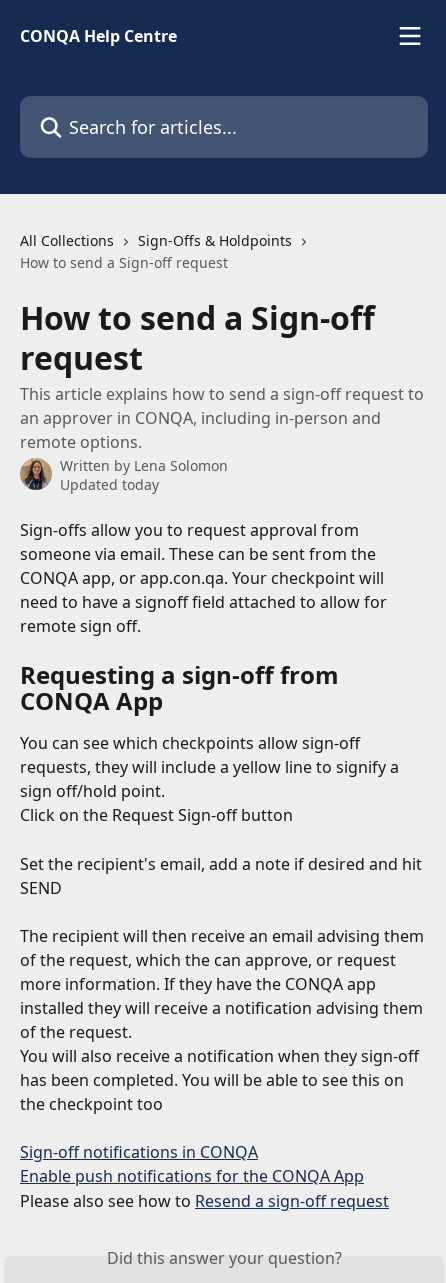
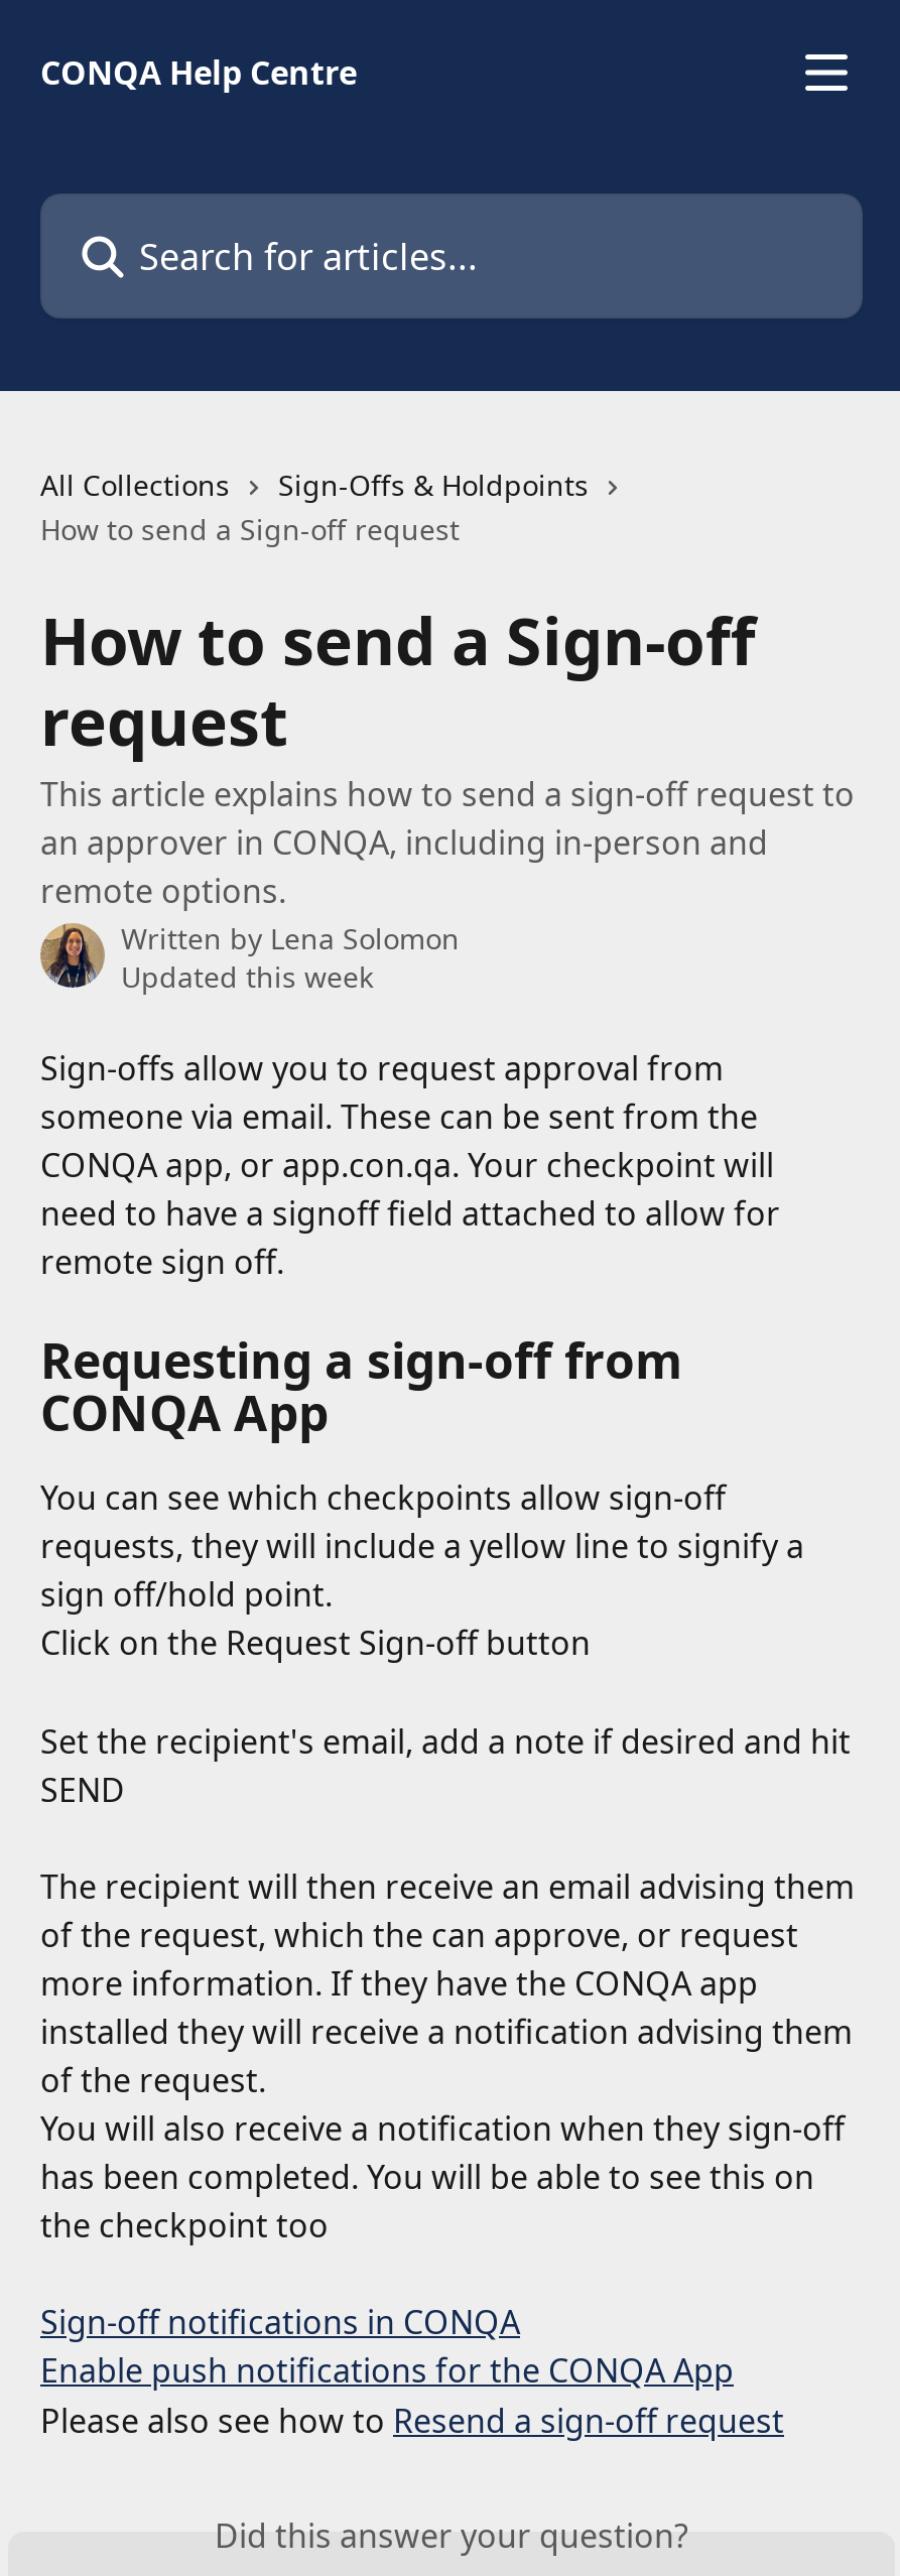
- Updated today
+ Updated this week
